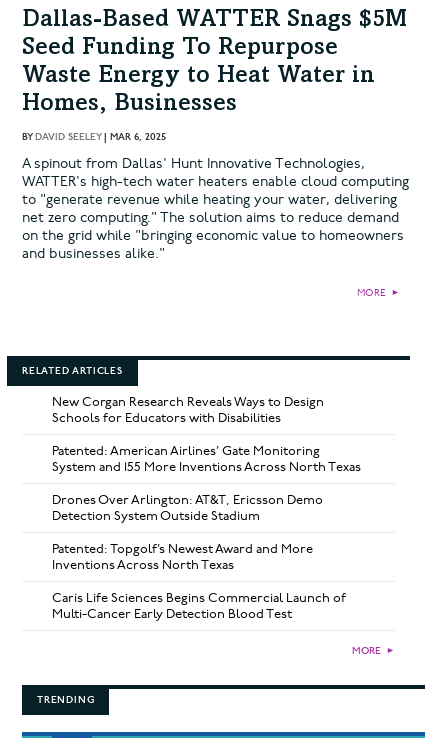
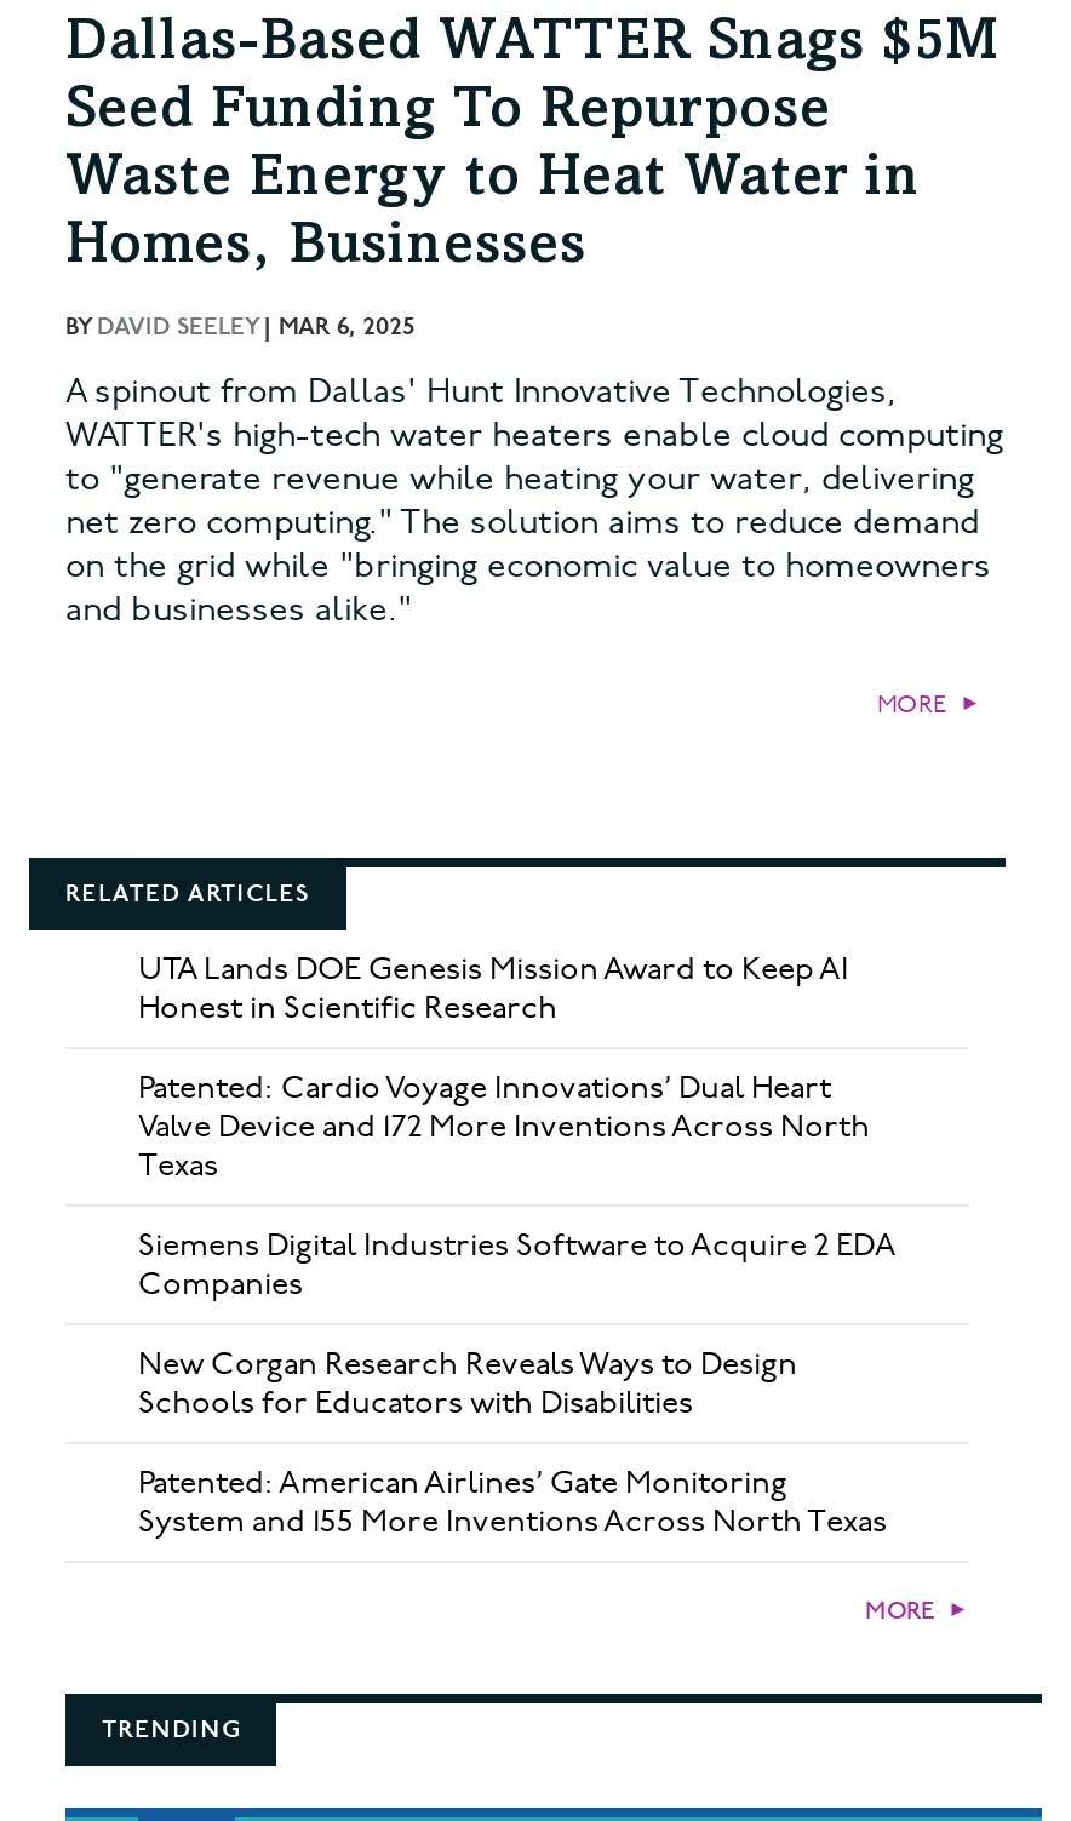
+ UTA Lands DOE Genesis Mission Award to Keep AI
+ Honest in Scientific Research
+ Patented: Cardio Voyage Innovations’ Dual Heart
+ Valve Device and 172 More Inventions Across North
+ Texas
+ Siemens Digital Industries Software to Acquire 2 EDA
+ Companies

moved down: New Corgan Research Reveals Ways to Design | Schools for Educators with Disabilities | Patented: American Airlines’ Gate Monitoring | System and 155 More Inventions Across North Texas

- Drones Over Arlington: AT&T, Ericsson Demo
- Detection System Outside Stadium
- Patented: Topgolf’s Newest Award and More
- Inventions Across North Texas
- Caris Life Sciences Begins Commercial Launch of
- Multi-Cancer Early Detection Blood Test
